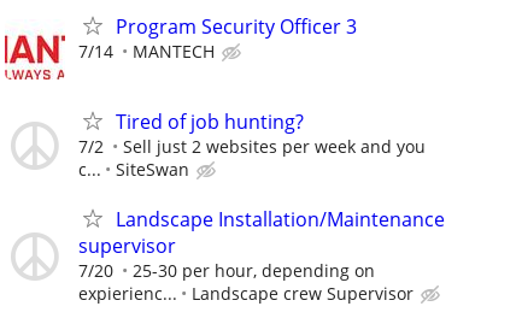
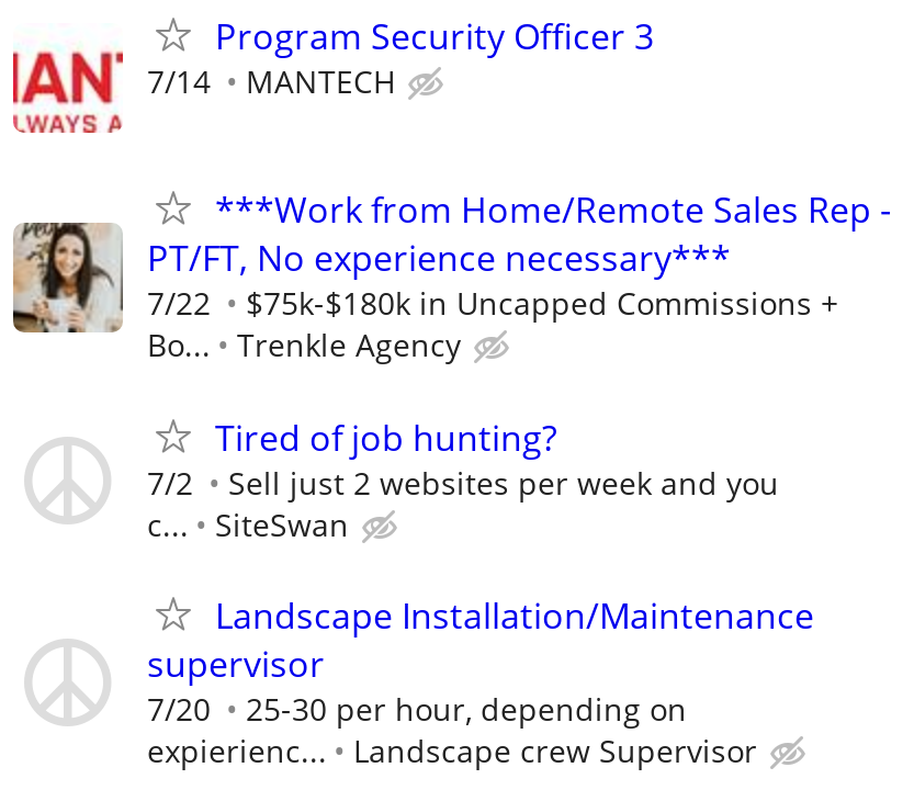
+ [image]
+ ***Work from Home/Remote Sales Rep -
+ PT/FT, No experience necessary***
+ 7/22
+ $75k-$180k in Uncapped Commissions +
+ Bo...
+ Trenkle Agency
